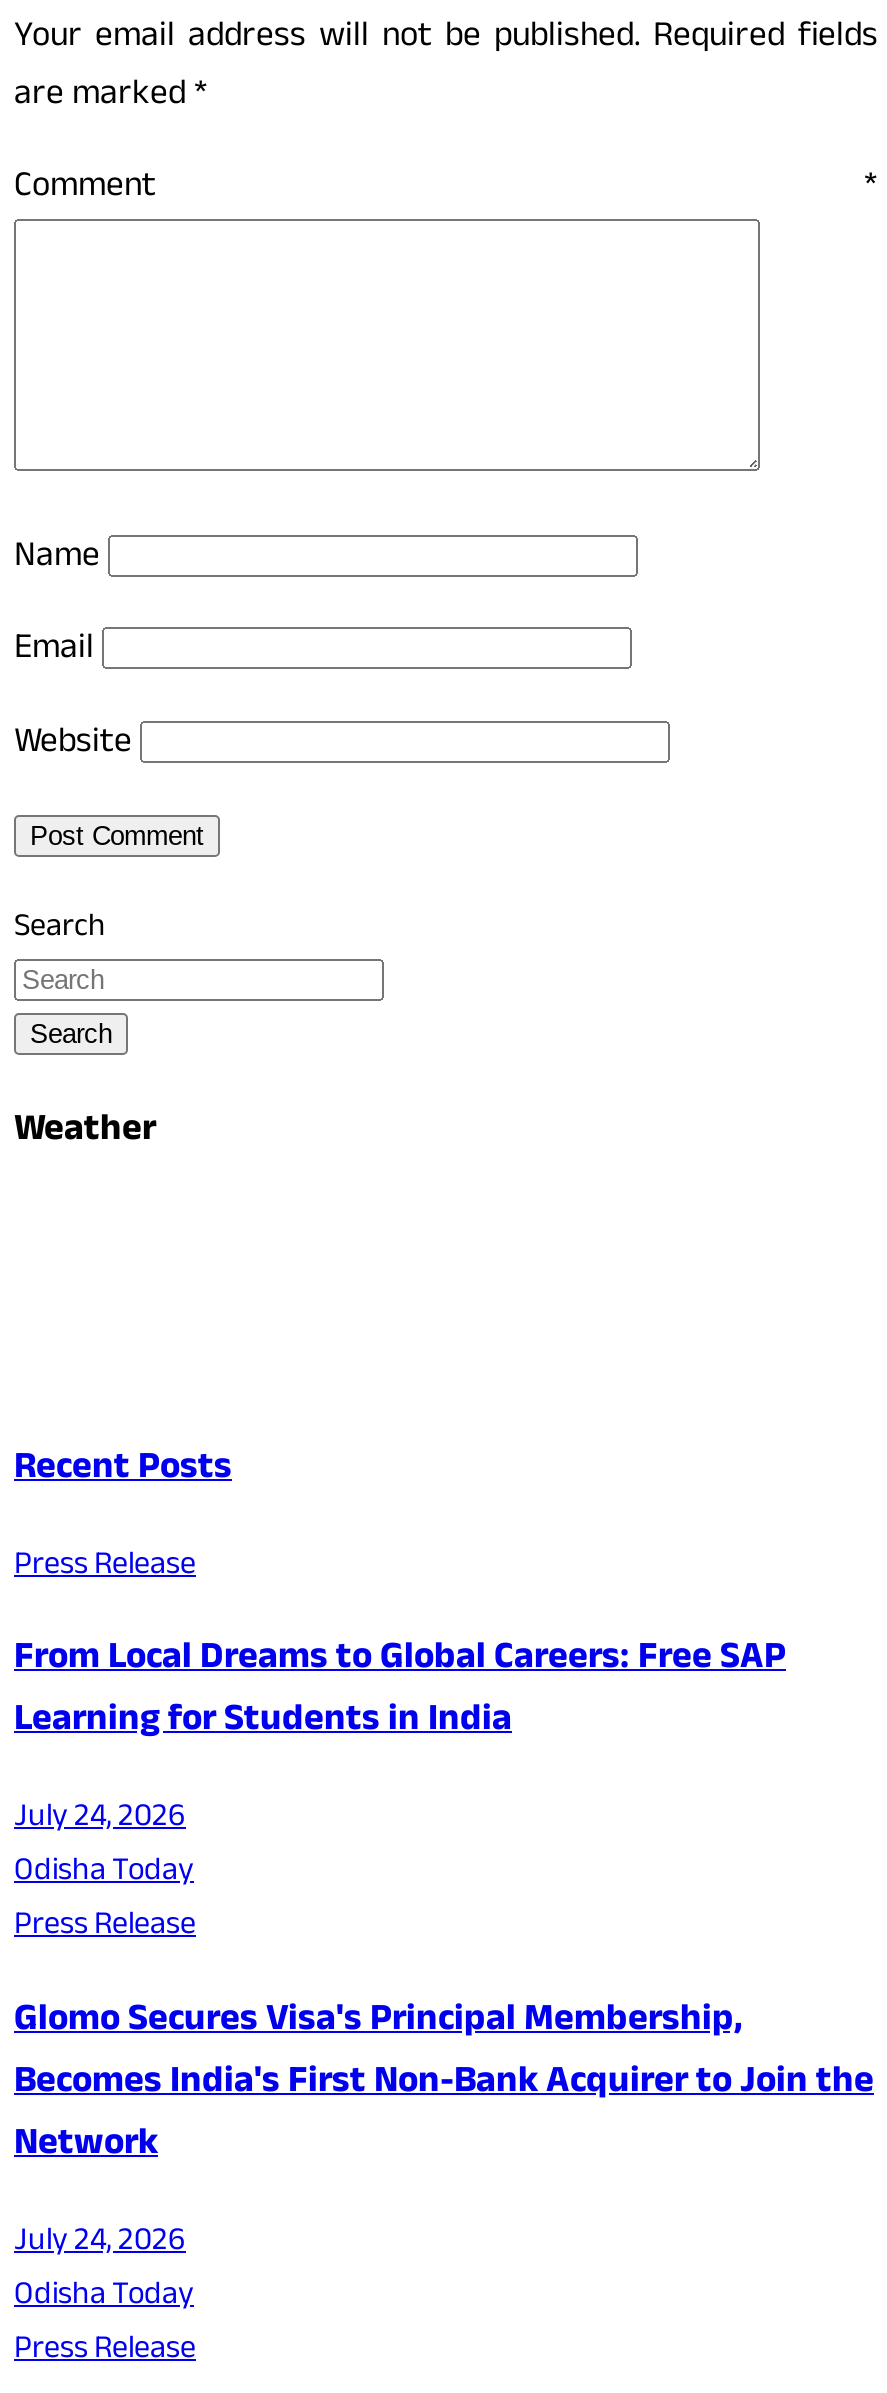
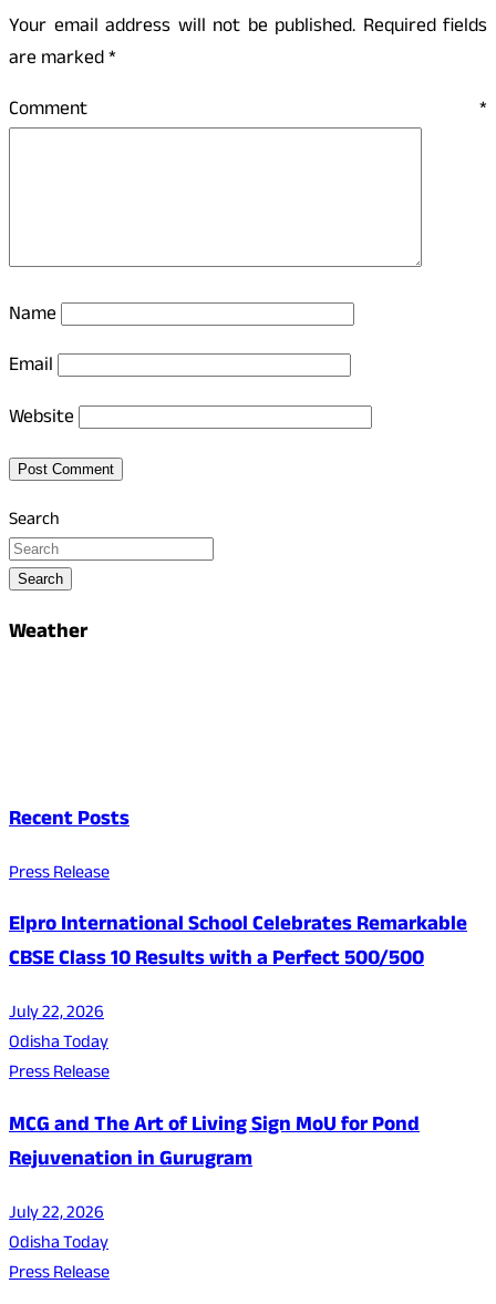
- From Local Dreams to Global Careers: Free SAP
- Learning for Students in India
+ Elpro International School Celebrates Remarkable
+ CBSE Class 10 Results with a Perfect 500/500

- July 24, 2026
+ July 22, 2026

- Glomo Secures Visa's Principal Membership,
- Becomes India's First Non-Bank Acquirer to Join the
- Network
+ MCG and The Art of Living Sign MoU for Pond
+ Rejuvenation in Gurugram

- July 24, 2026
+ July 22, 2026
